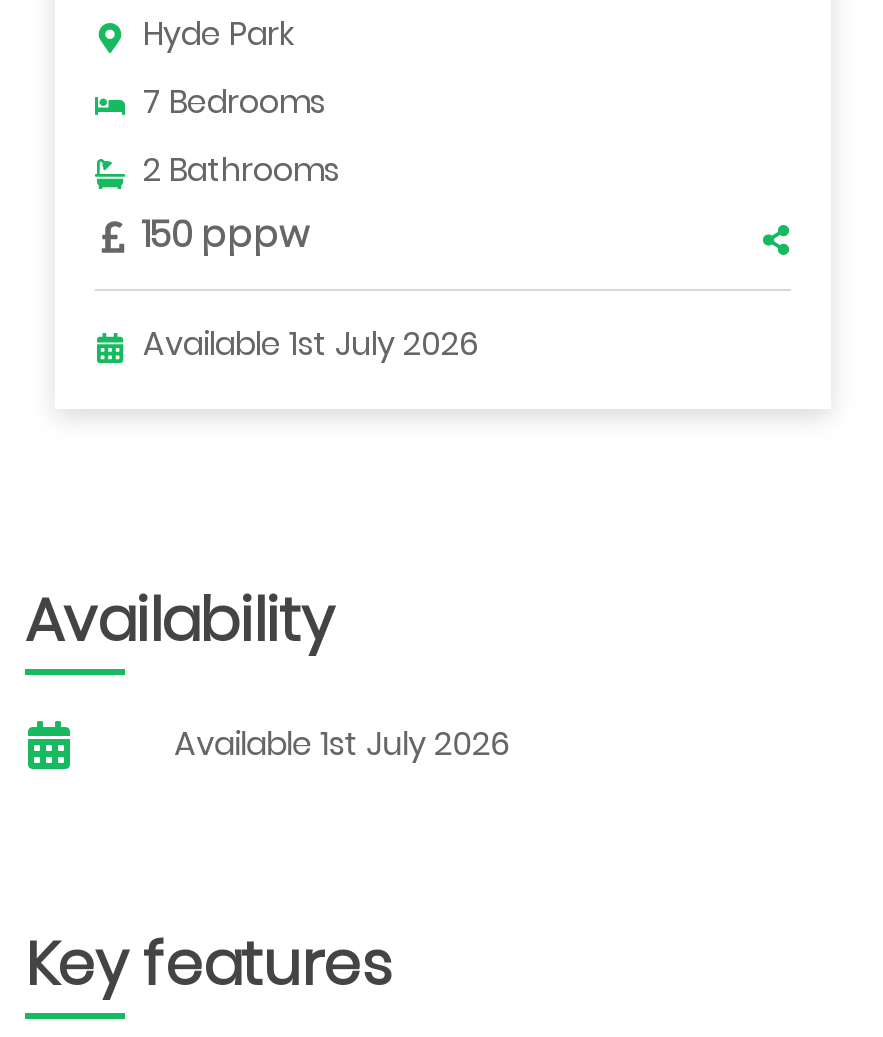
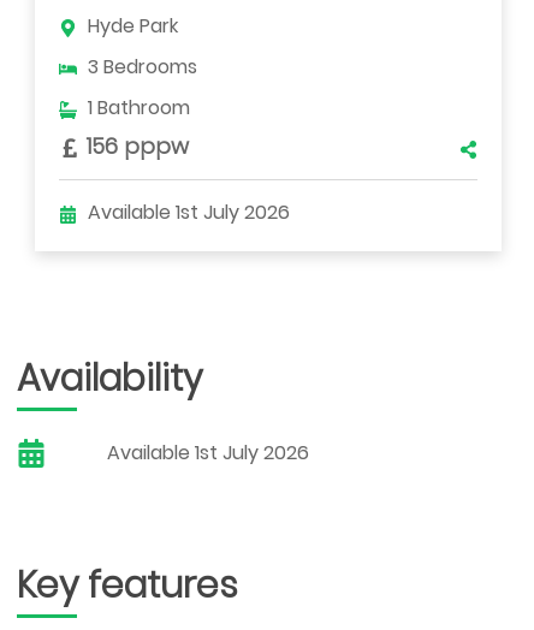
- 7 Bedrooms
+ 3 Bedrooms

- 2 Bathrooms
- 150 pppw
+ 1 Bathroom
+ 156 pppw
